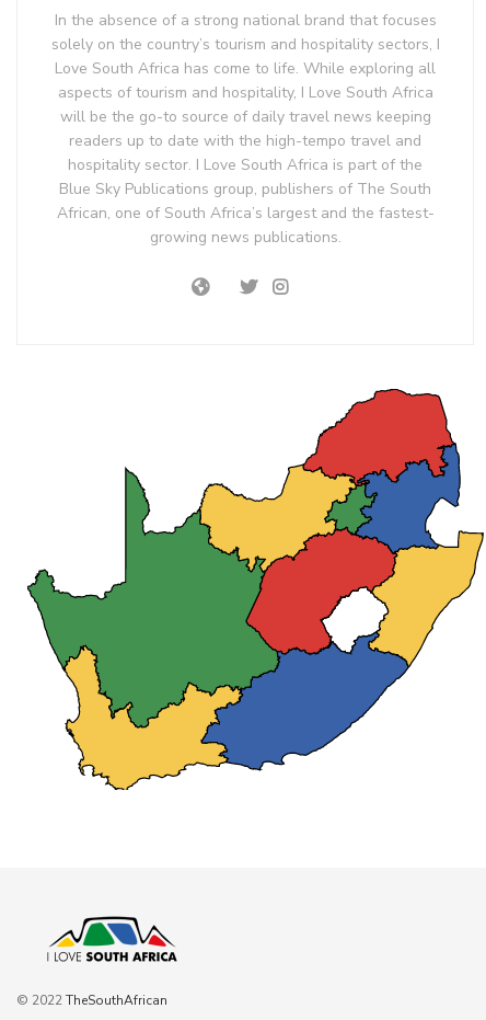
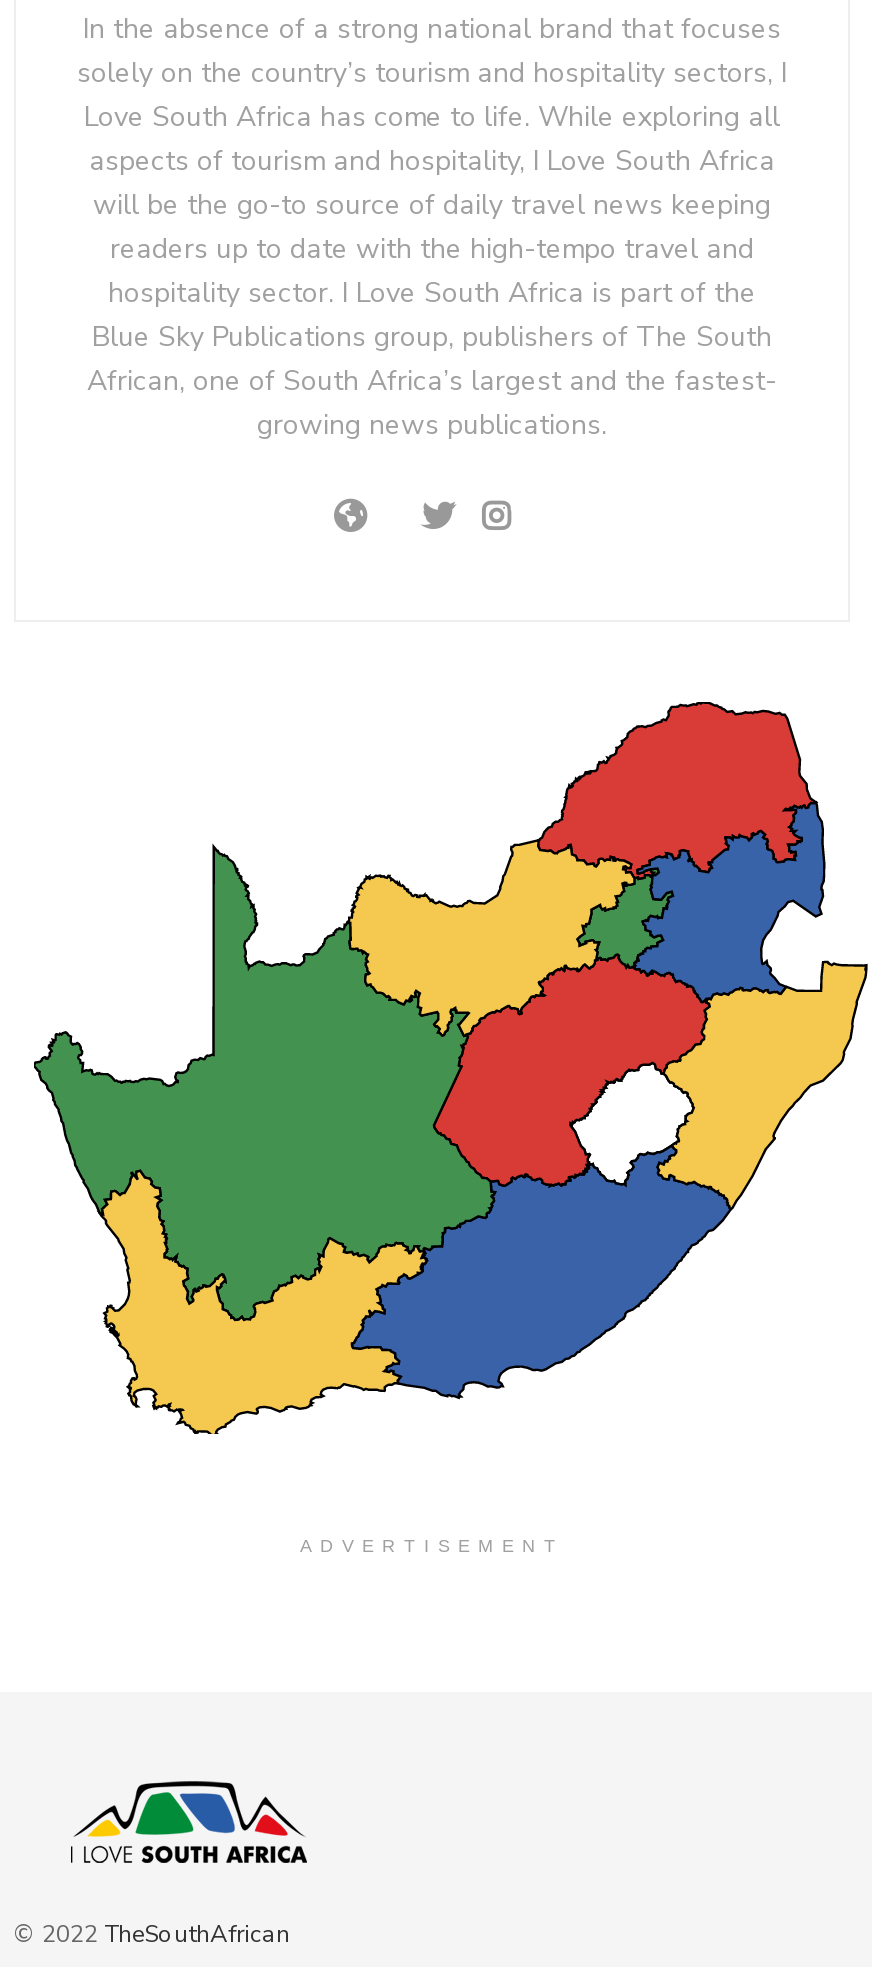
+ ADVERTISEMENT
